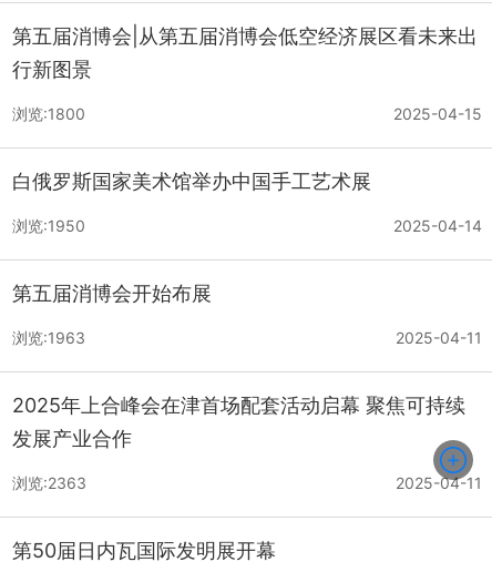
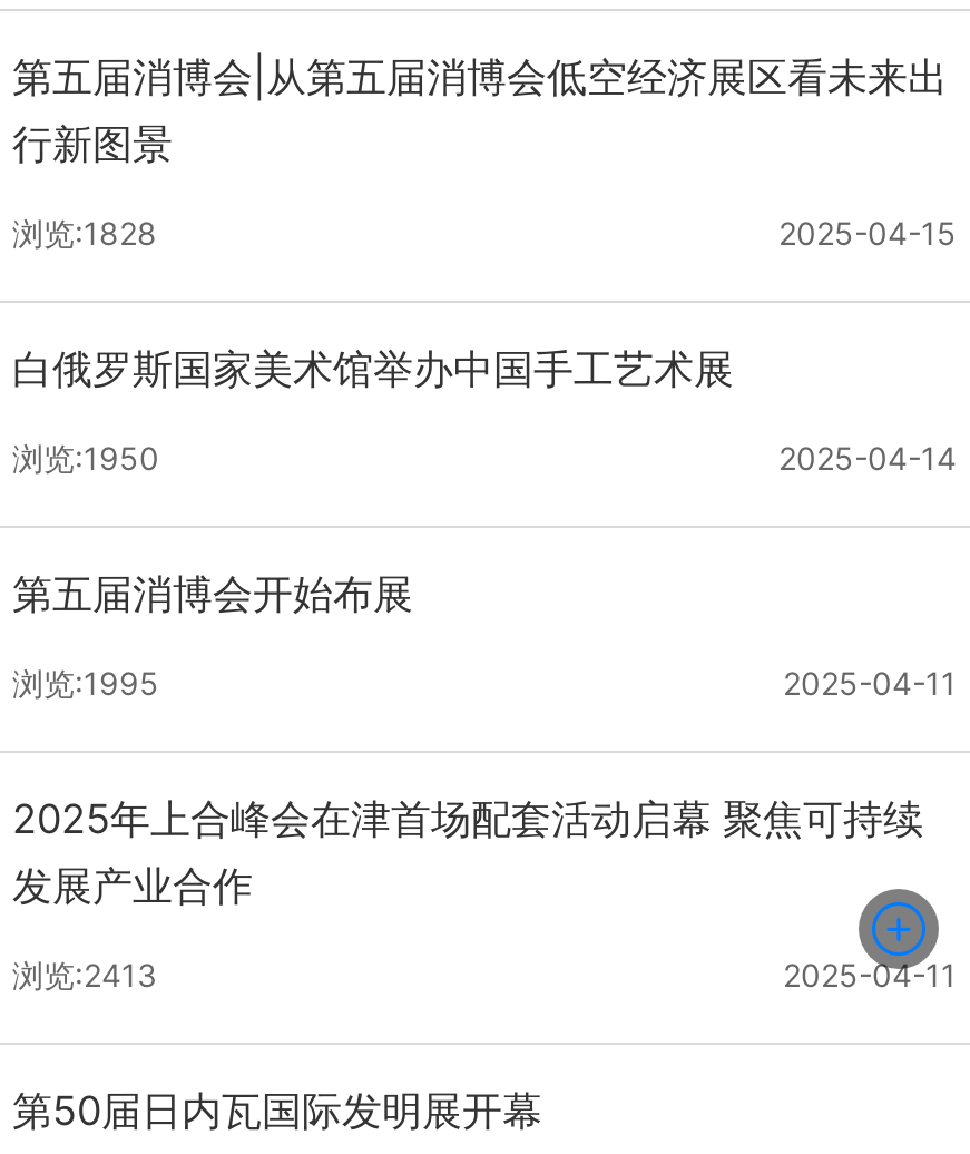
- 浏览:1800
+ 浏览:1828

- 浏览:1963
+ 浏览:1995

- 浏览:2363
+ 浏览:2413
